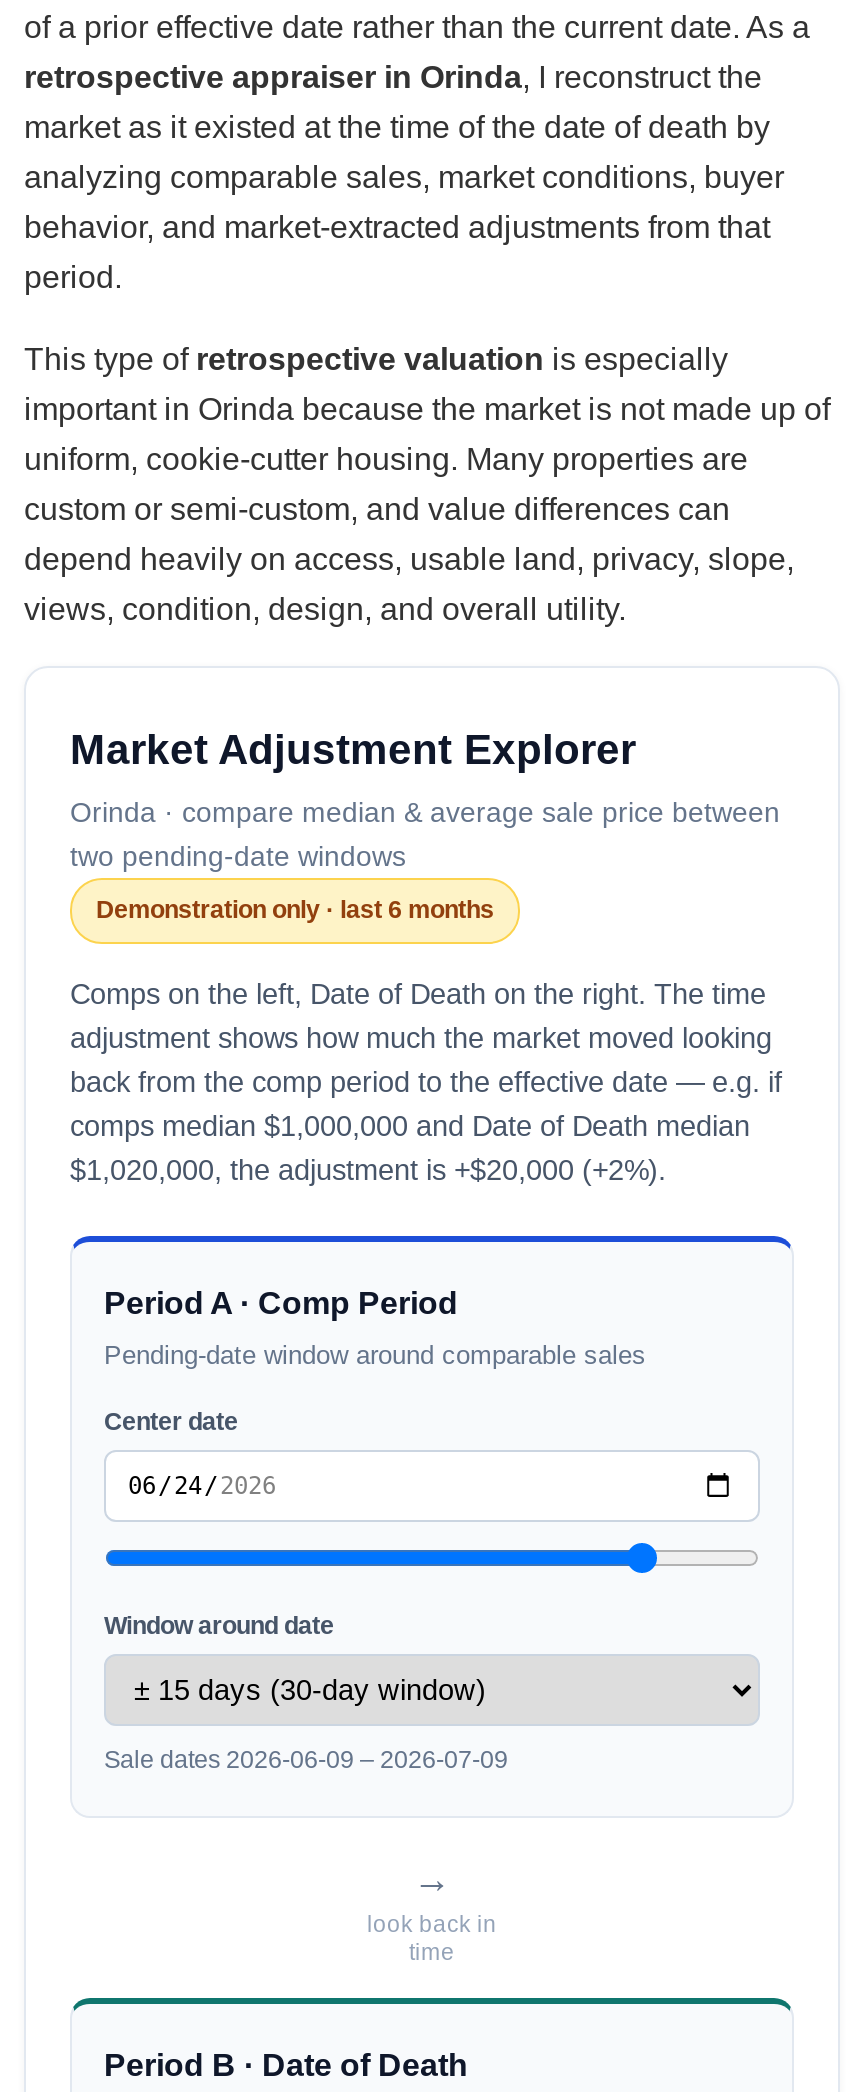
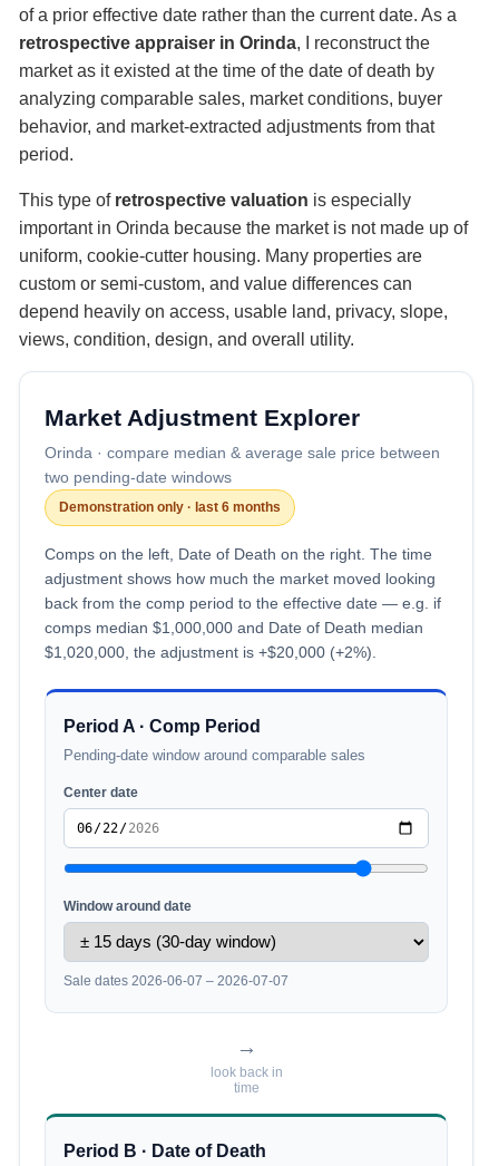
- Sale dates 2026-06-09 – 2026-07-09
+ Sale dates 2026-06-07 – 2026-07-07
